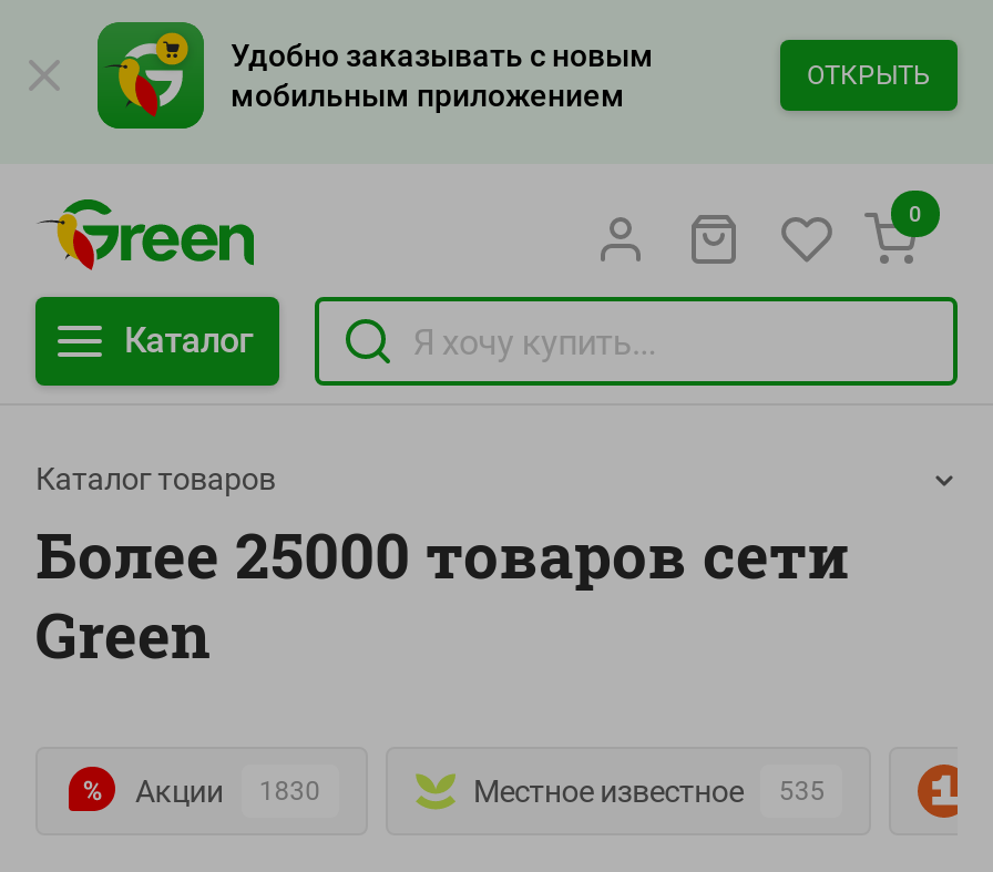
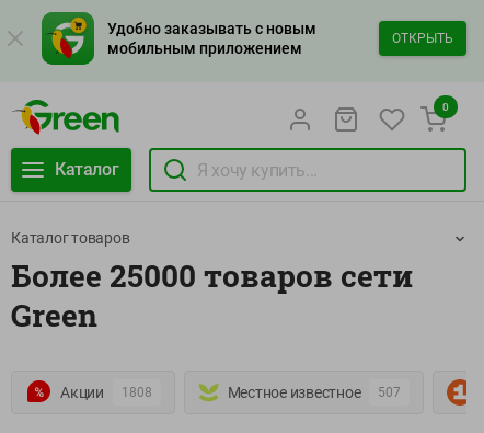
- Акции 1830
+ Акции 1808

- Местное известное 535
+ Местное известное 507
